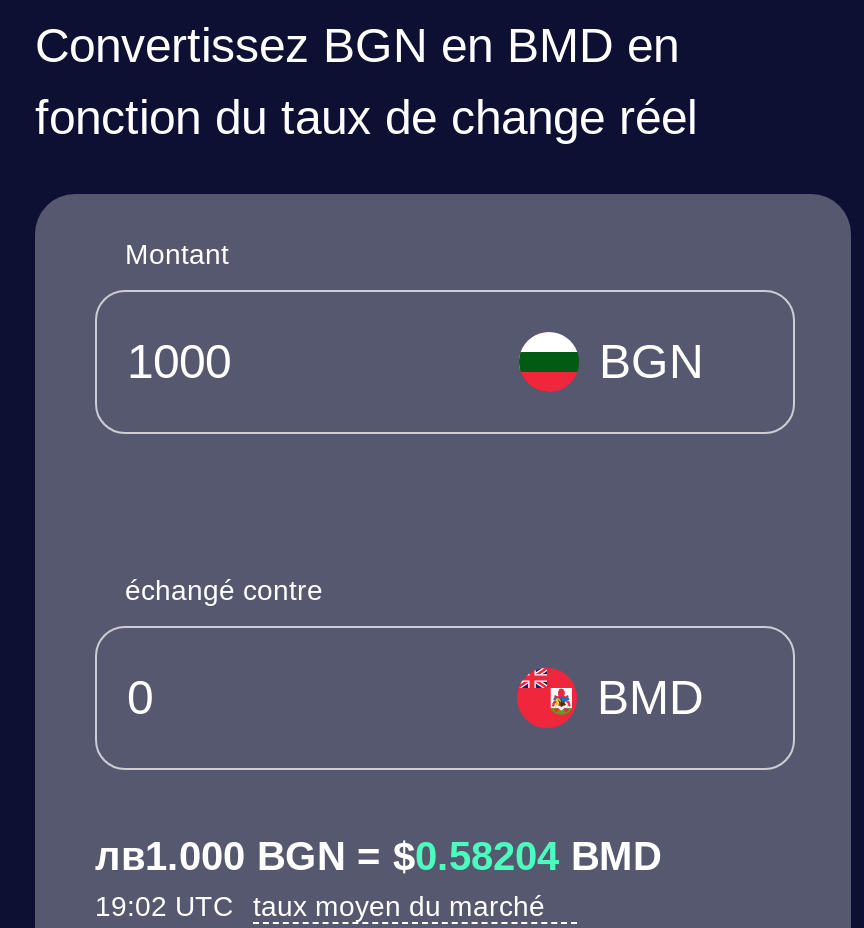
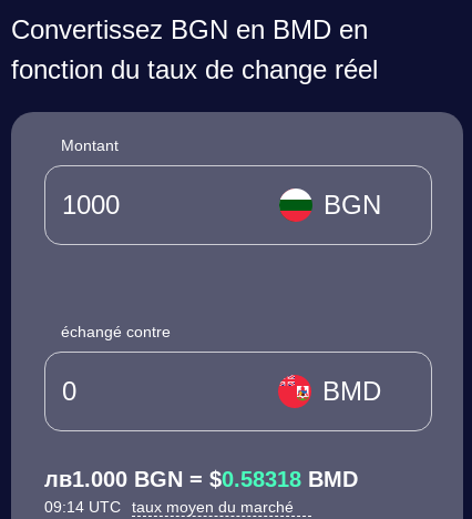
- лв1.000 BGN = $0.58204 BMD
+ лв1.000 BGN = $0.58318 BMD

- 19:02 UTC taux moyen du marché
+ 09:14 UTC taux moyen du marché
